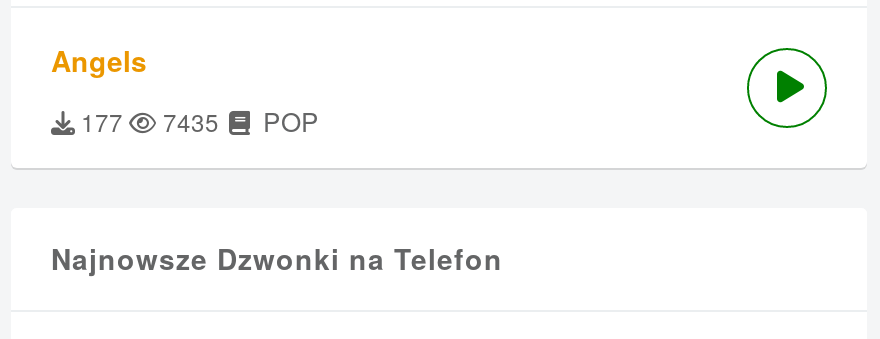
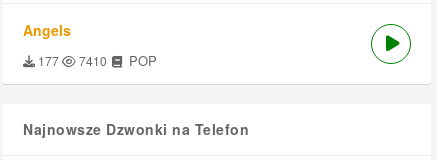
- 177 7435 POP
+ 177 7410 POP
